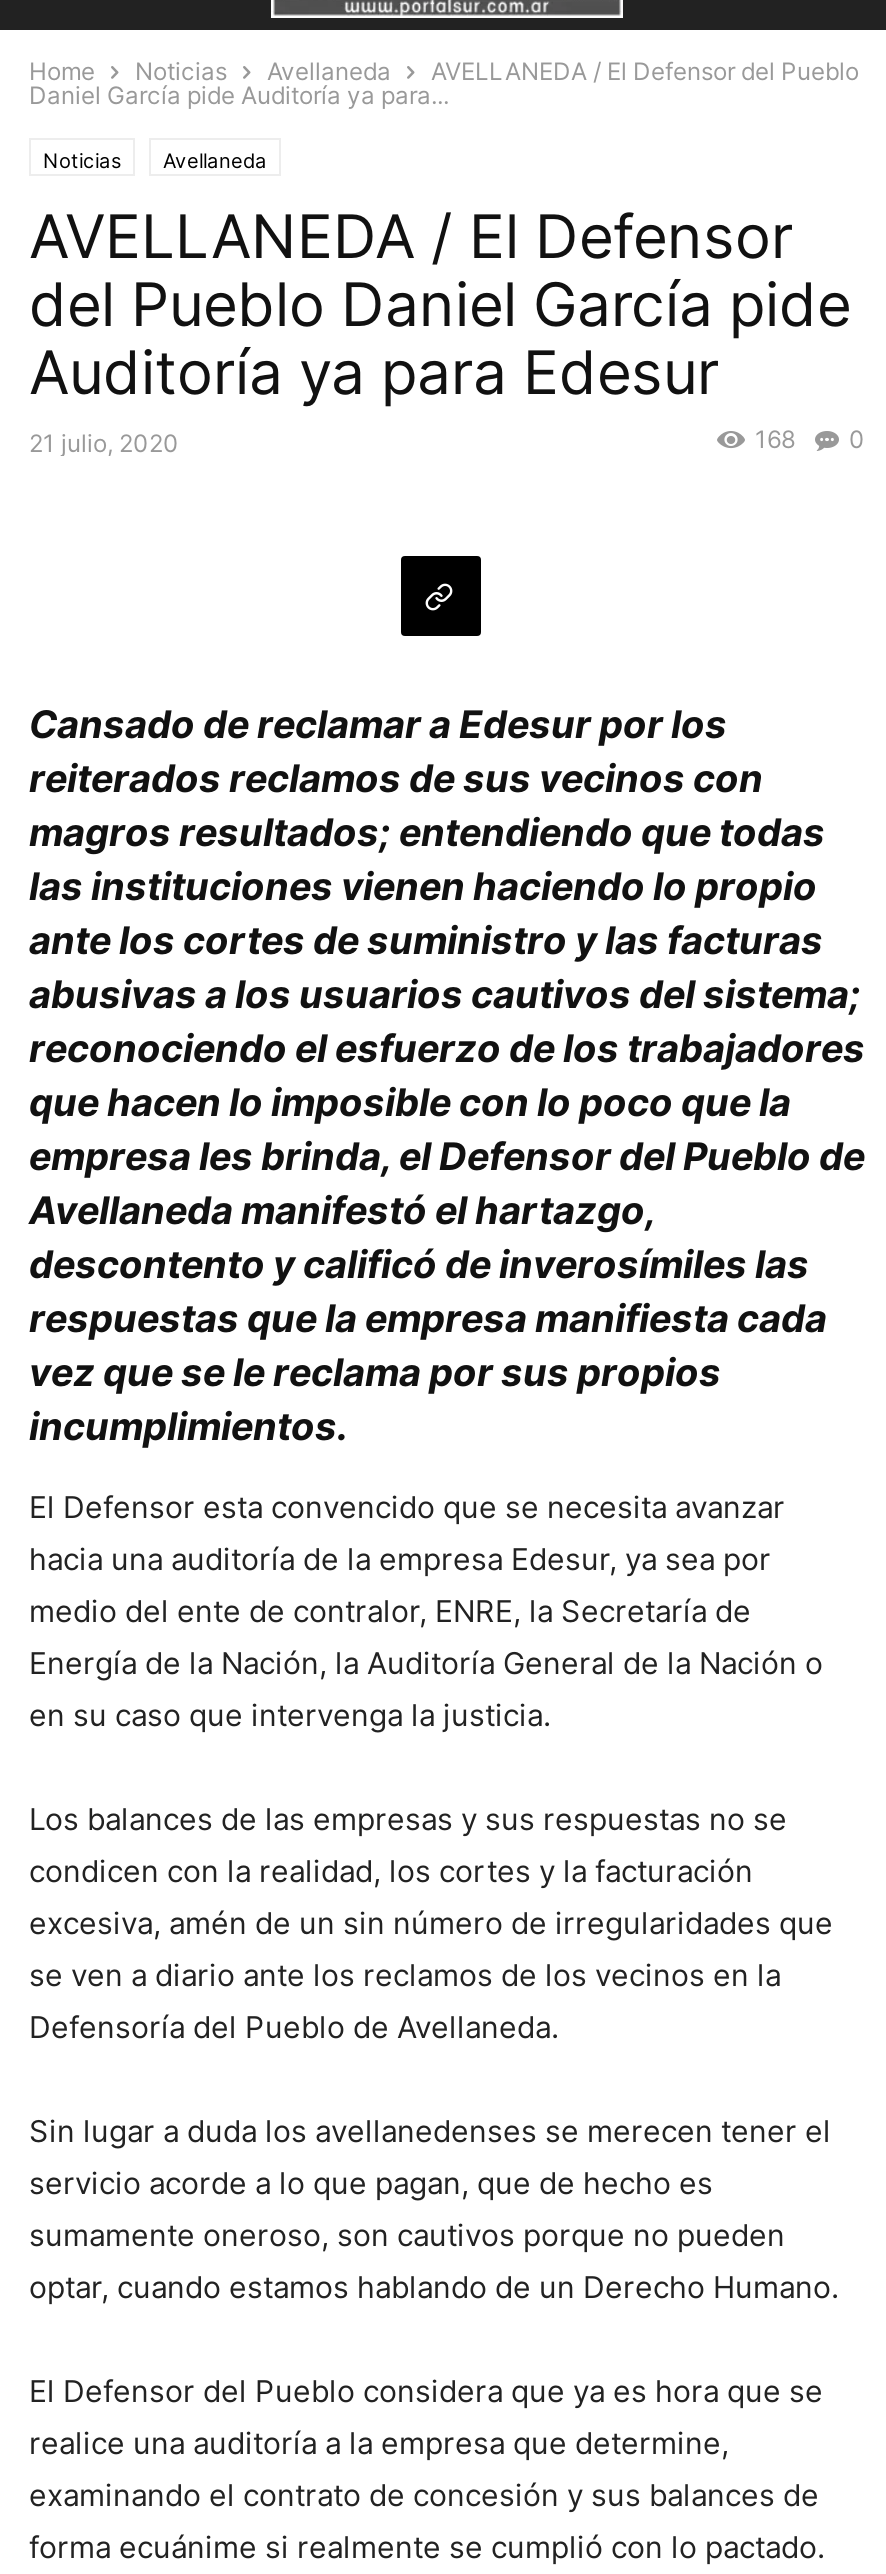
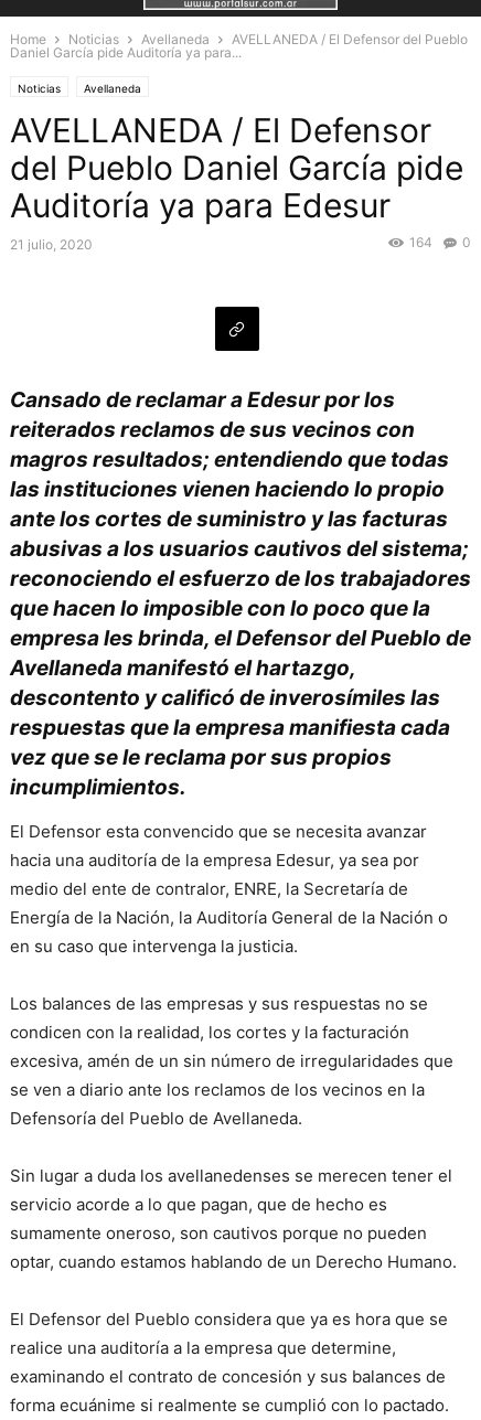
- 168 0
+ 164 0
